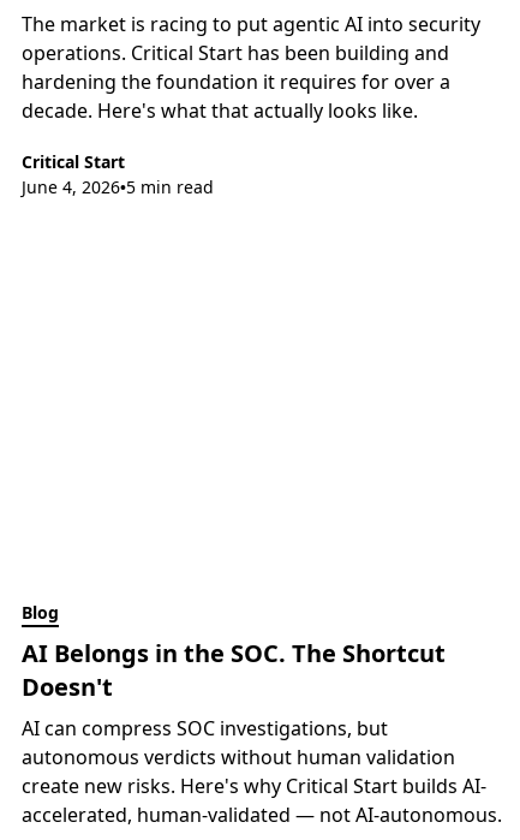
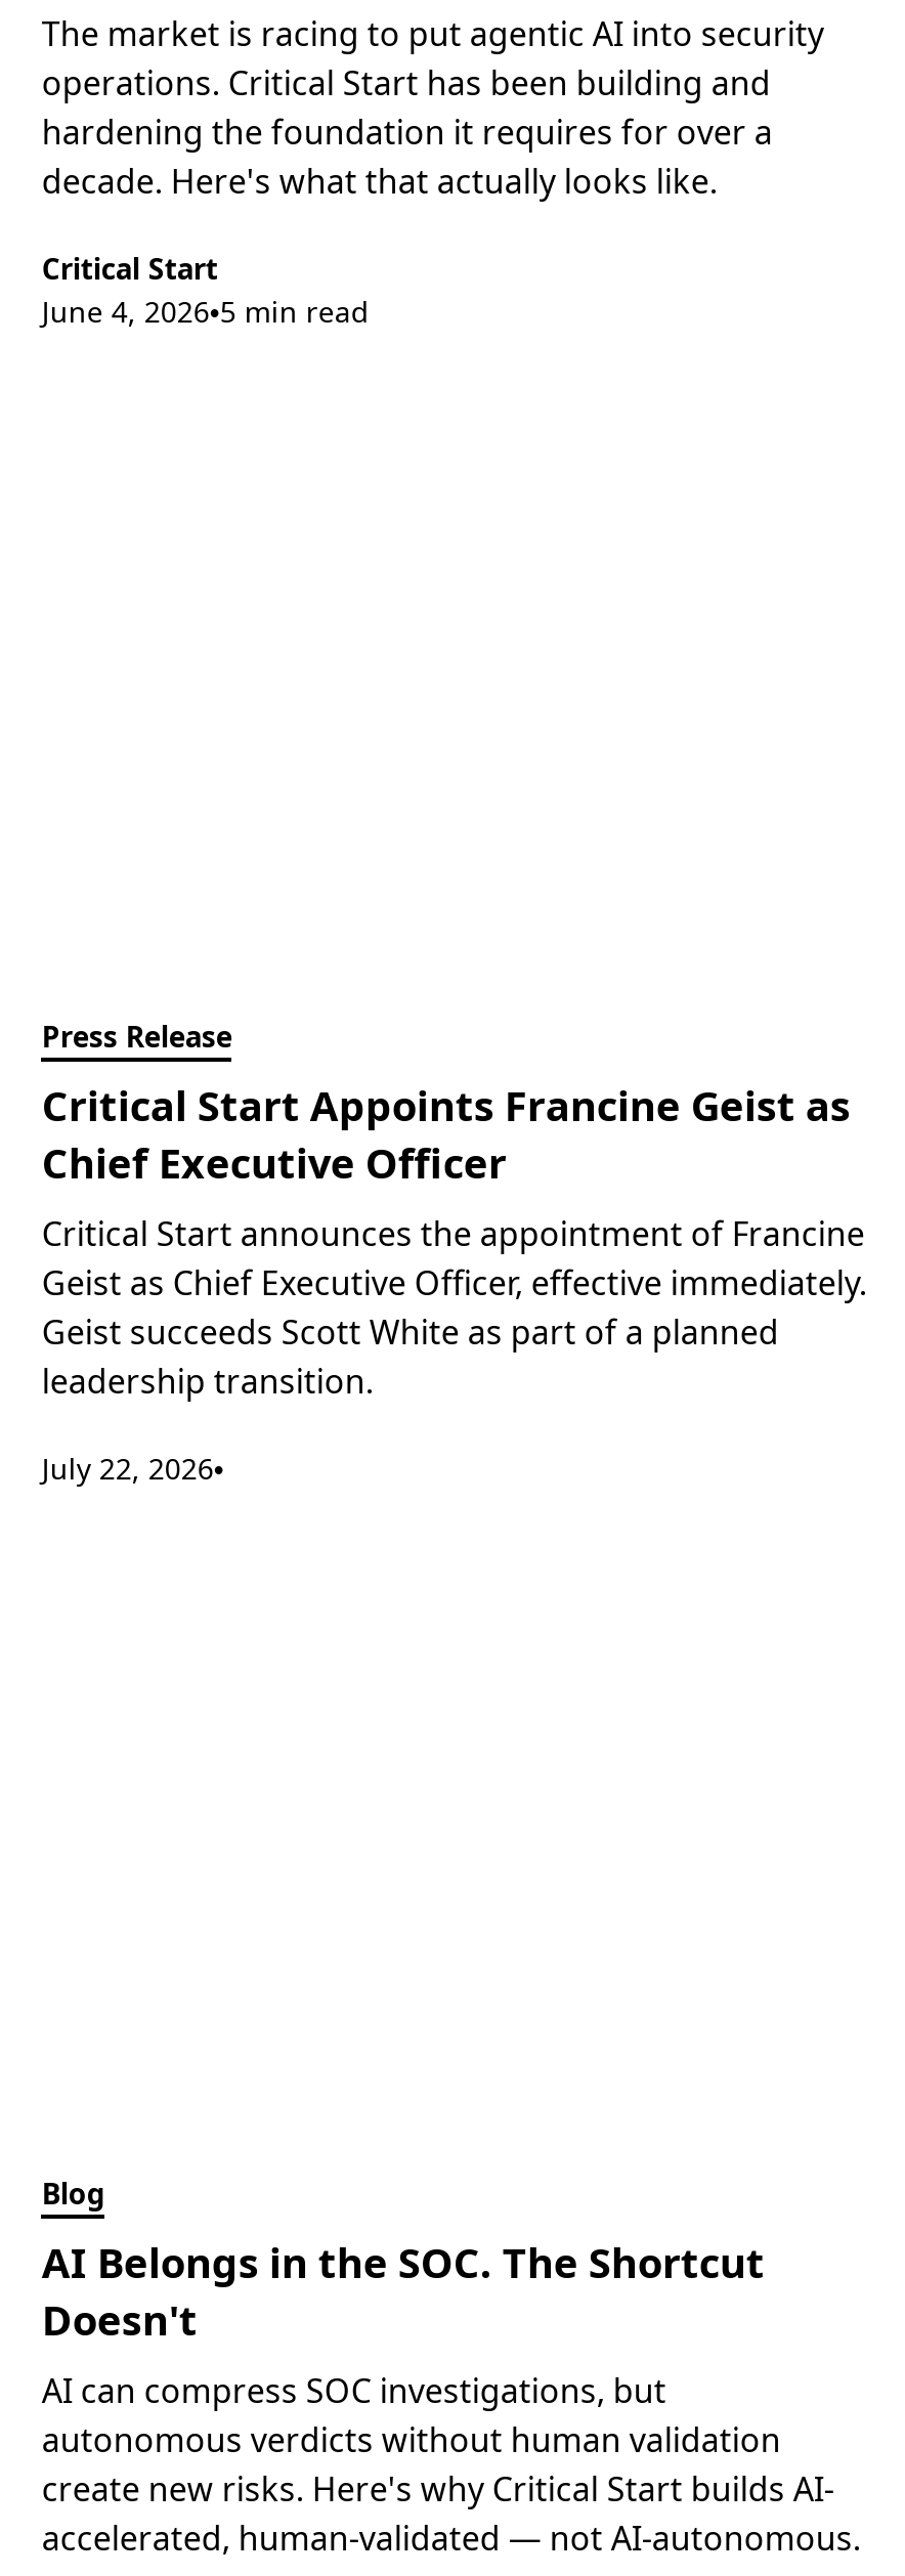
+ Press Release
+ Critical Start Appoints Francine Geist as
+ Chief Executive Officer
+ Critical Start announces the appointment of Francine
+ Geist as Chief Executive Officer, effective immediately.
+ Geist succeeds Scott White as part of a planned
+ leadership transition.
+ July 22, 2026•
